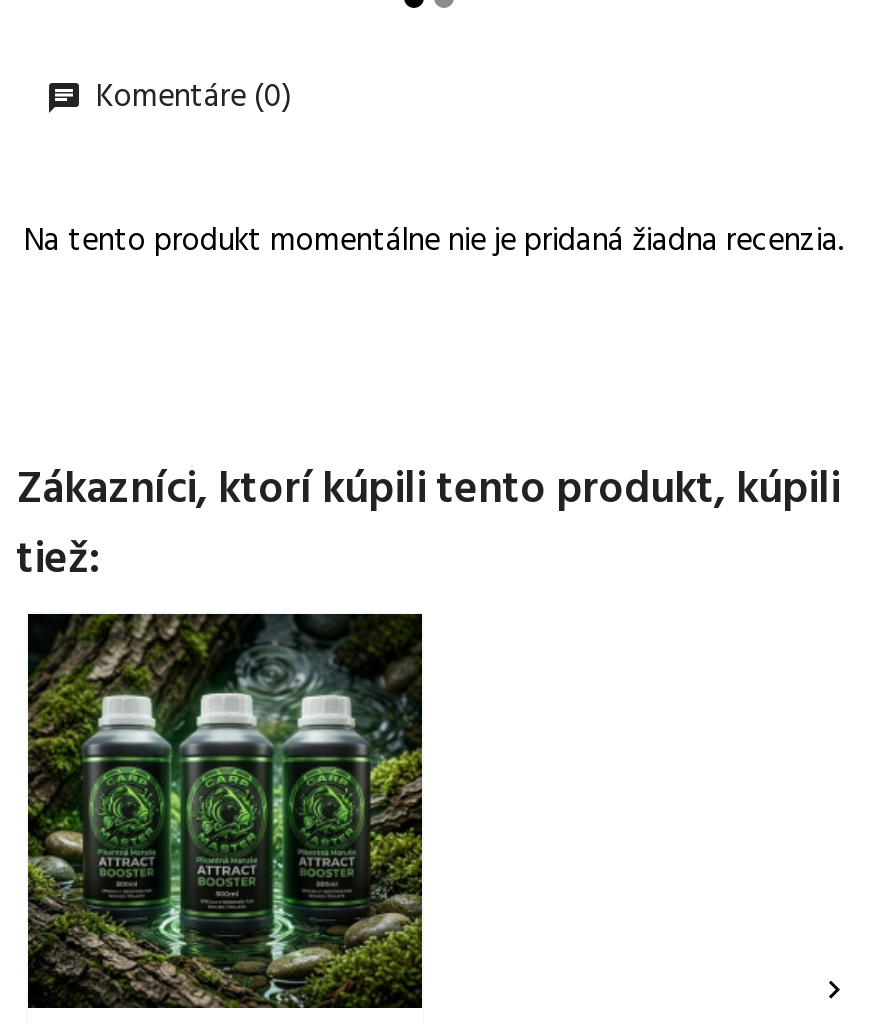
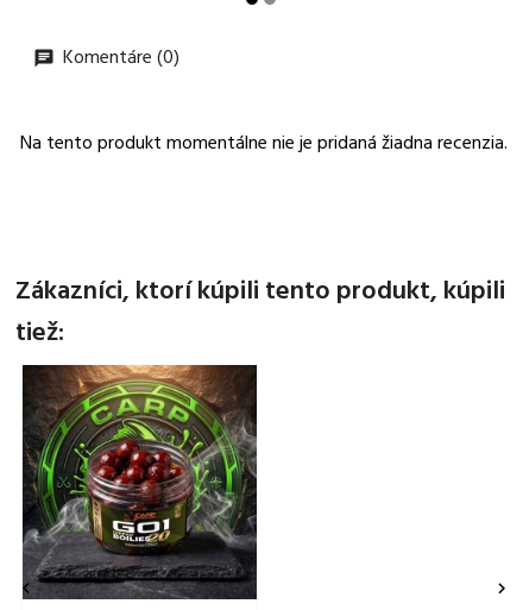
- [image]
+ [image]
